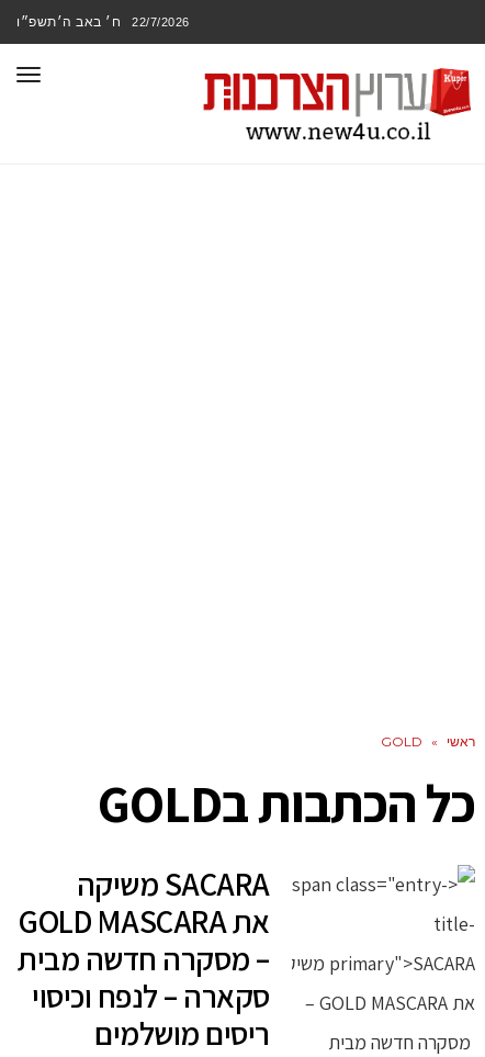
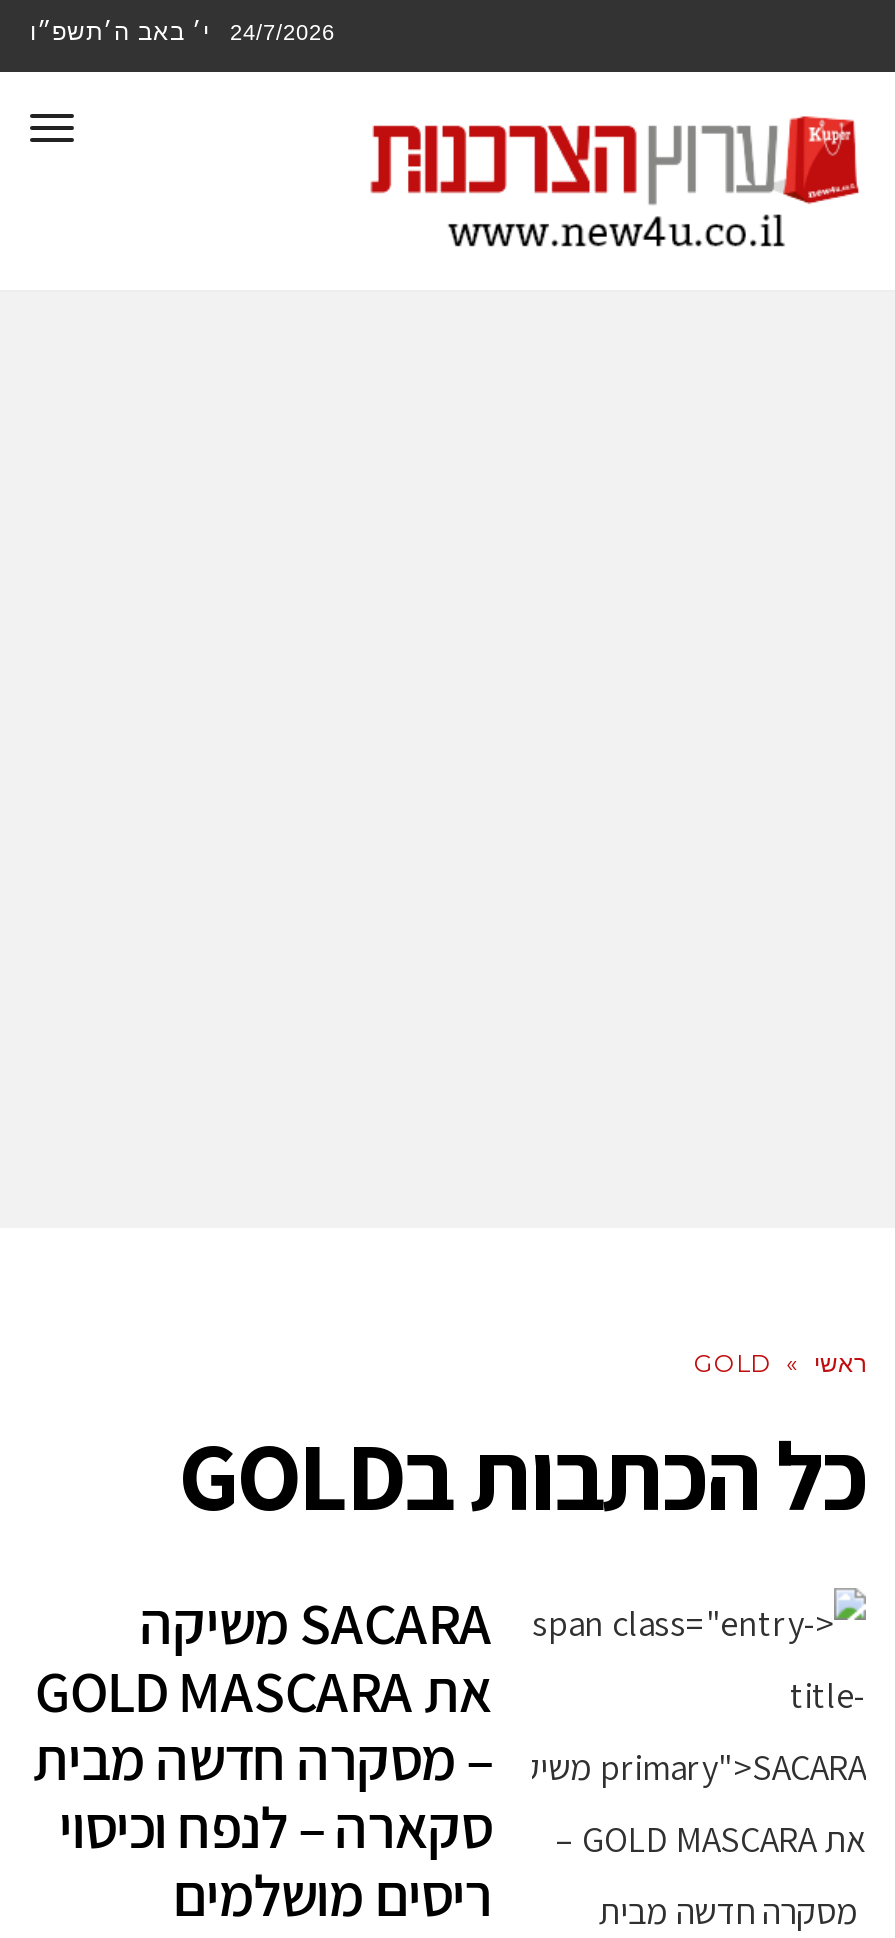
- ח׳ באב ה׳תשפ״ו
+ י׳ באב ה׳תשפ״ו

- 22/7/2026
+ 24/7/2026
